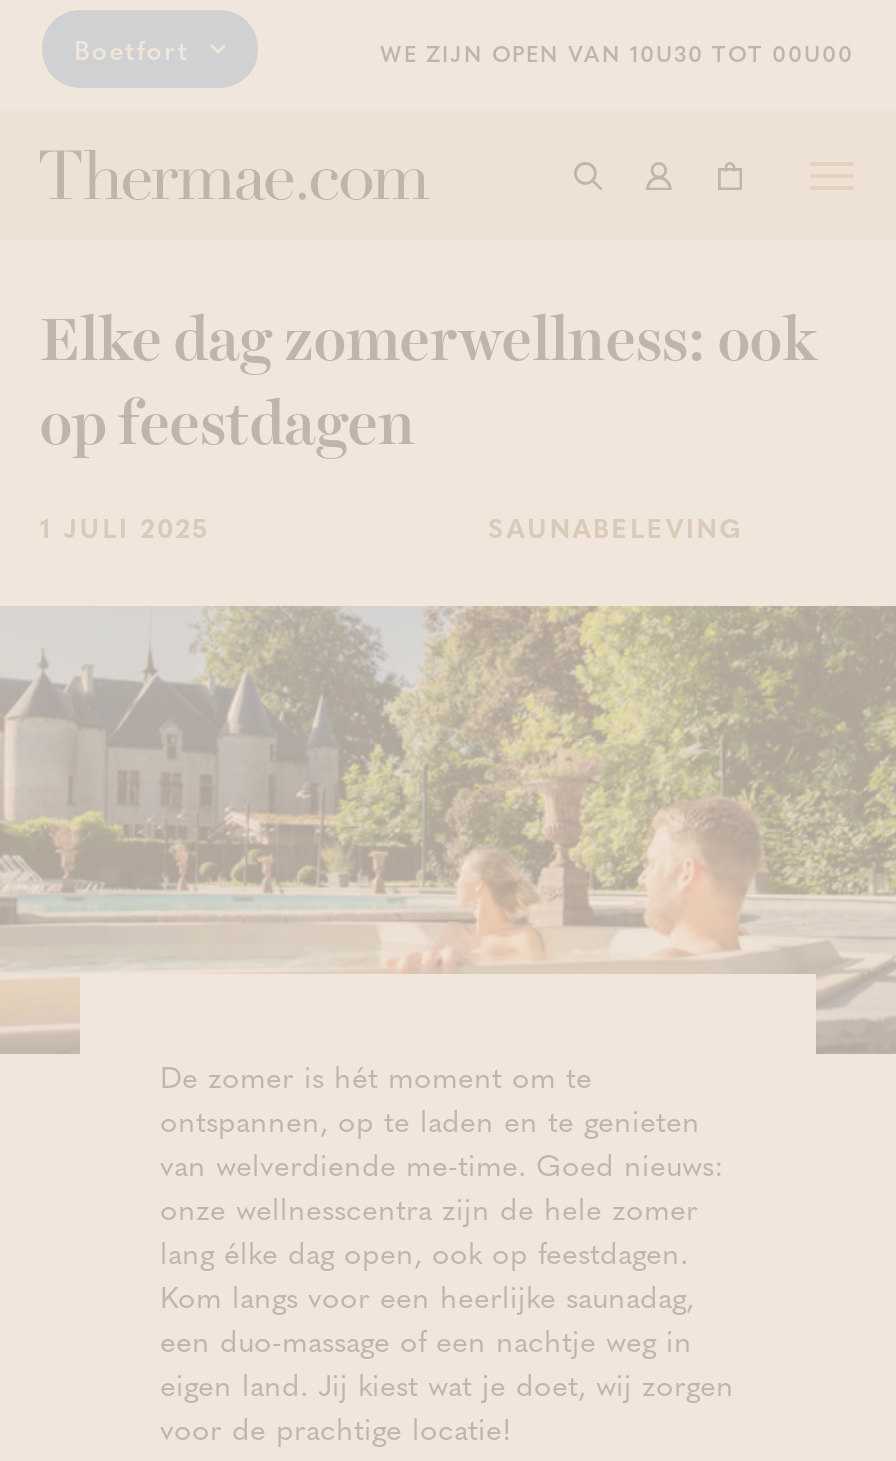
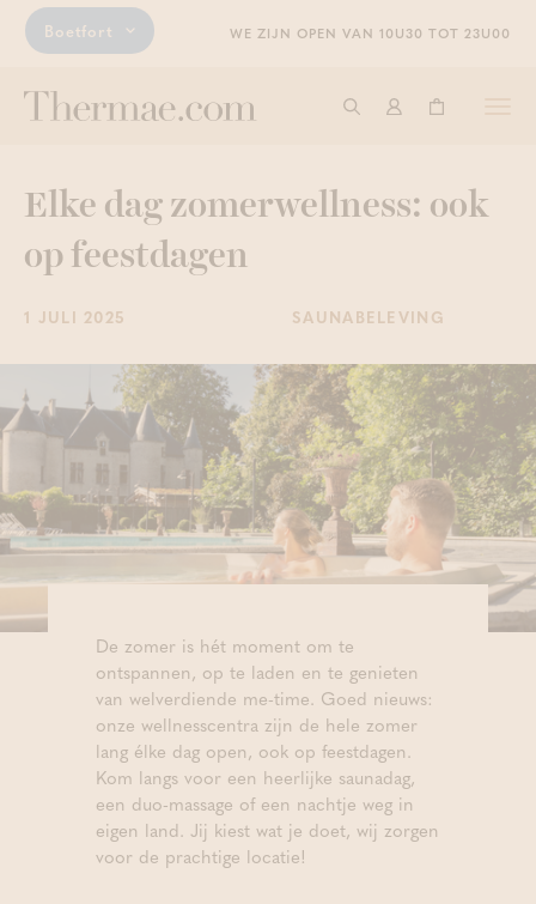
- WE ZIJN OPEN VAN 10U30 TOT 00U00
+ WE ZIJN OPEN VAN 10U30 TOT 23U00
